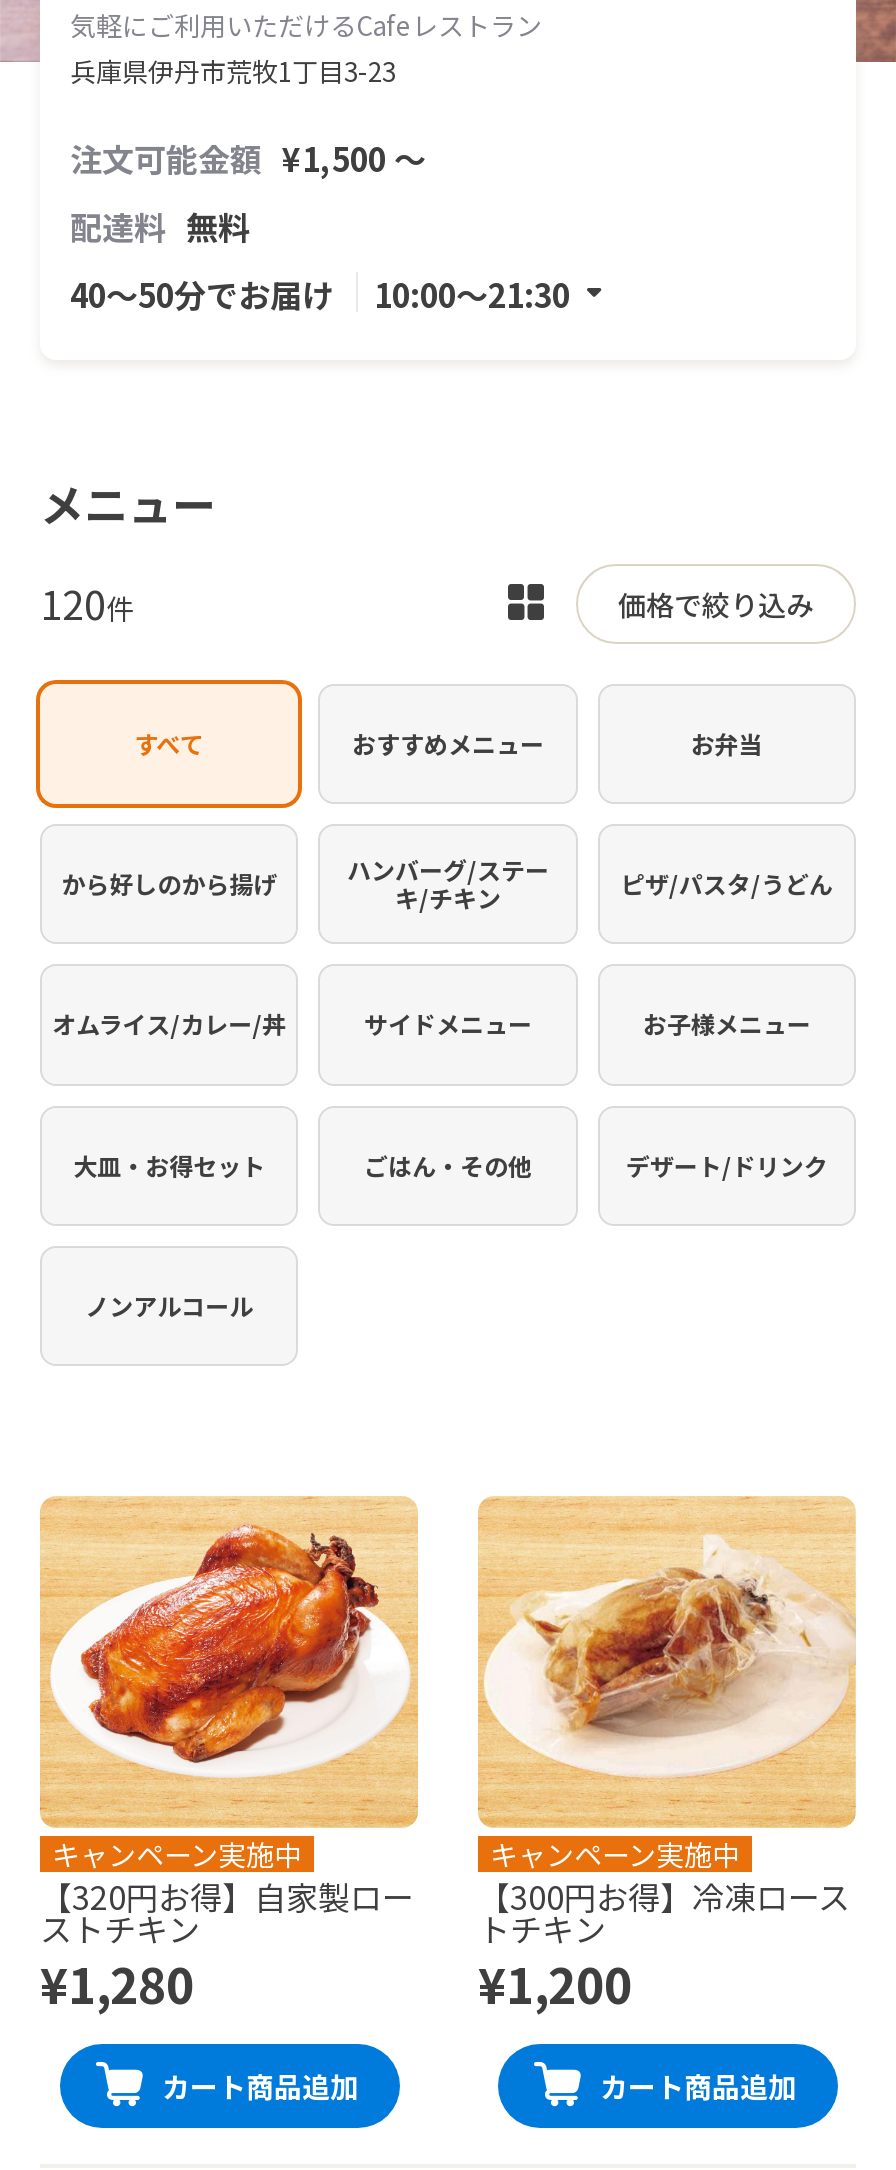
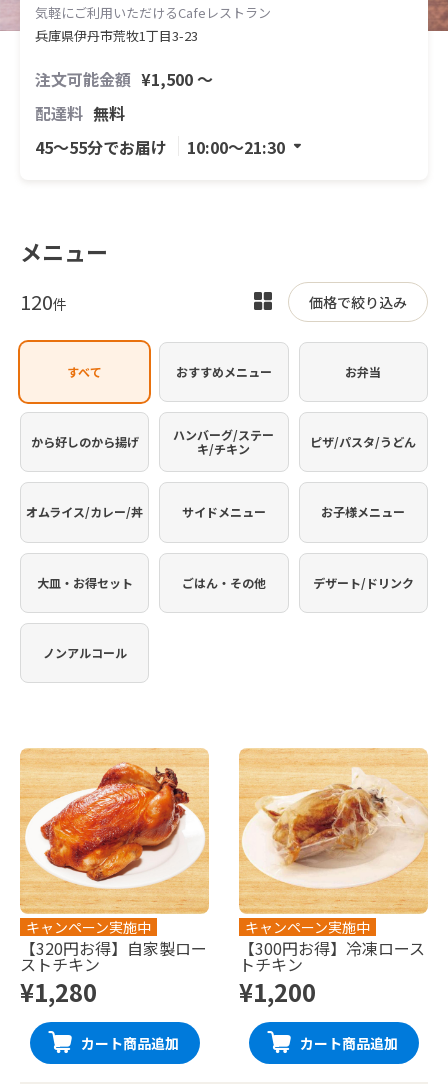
- 40〜50分でお届け 10:00〜21:30
+ 45〜55分でお届け 10:00〜21:30
